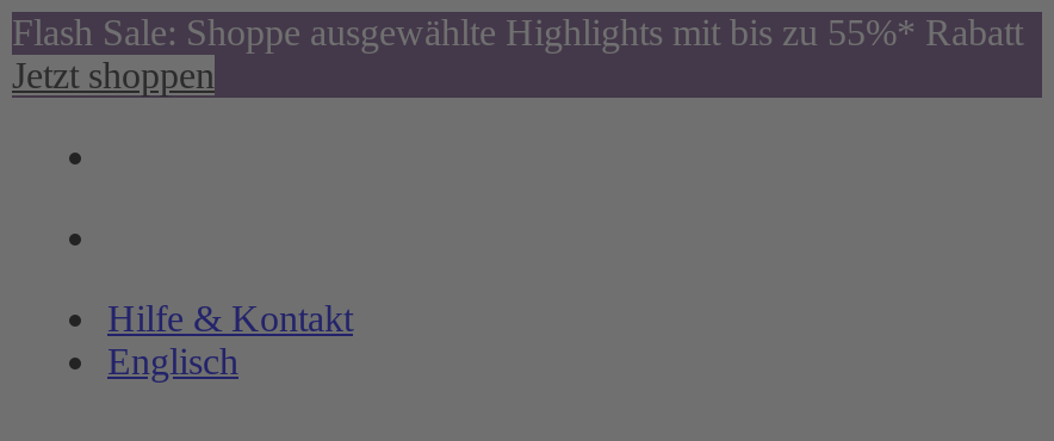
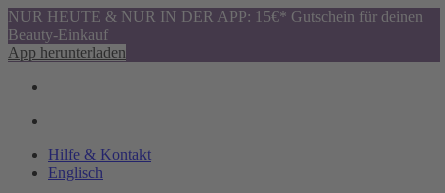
- Flash Sale: Shoppe ausgewählte Highlights mit bis zu 55%* Rabatt
- Jetzt shoppen
+ NUR HEUTE & NUR IN DER APP: 15€* Gutschein für deinen
+ Beauty-Einkauf
+ App herunterladen
